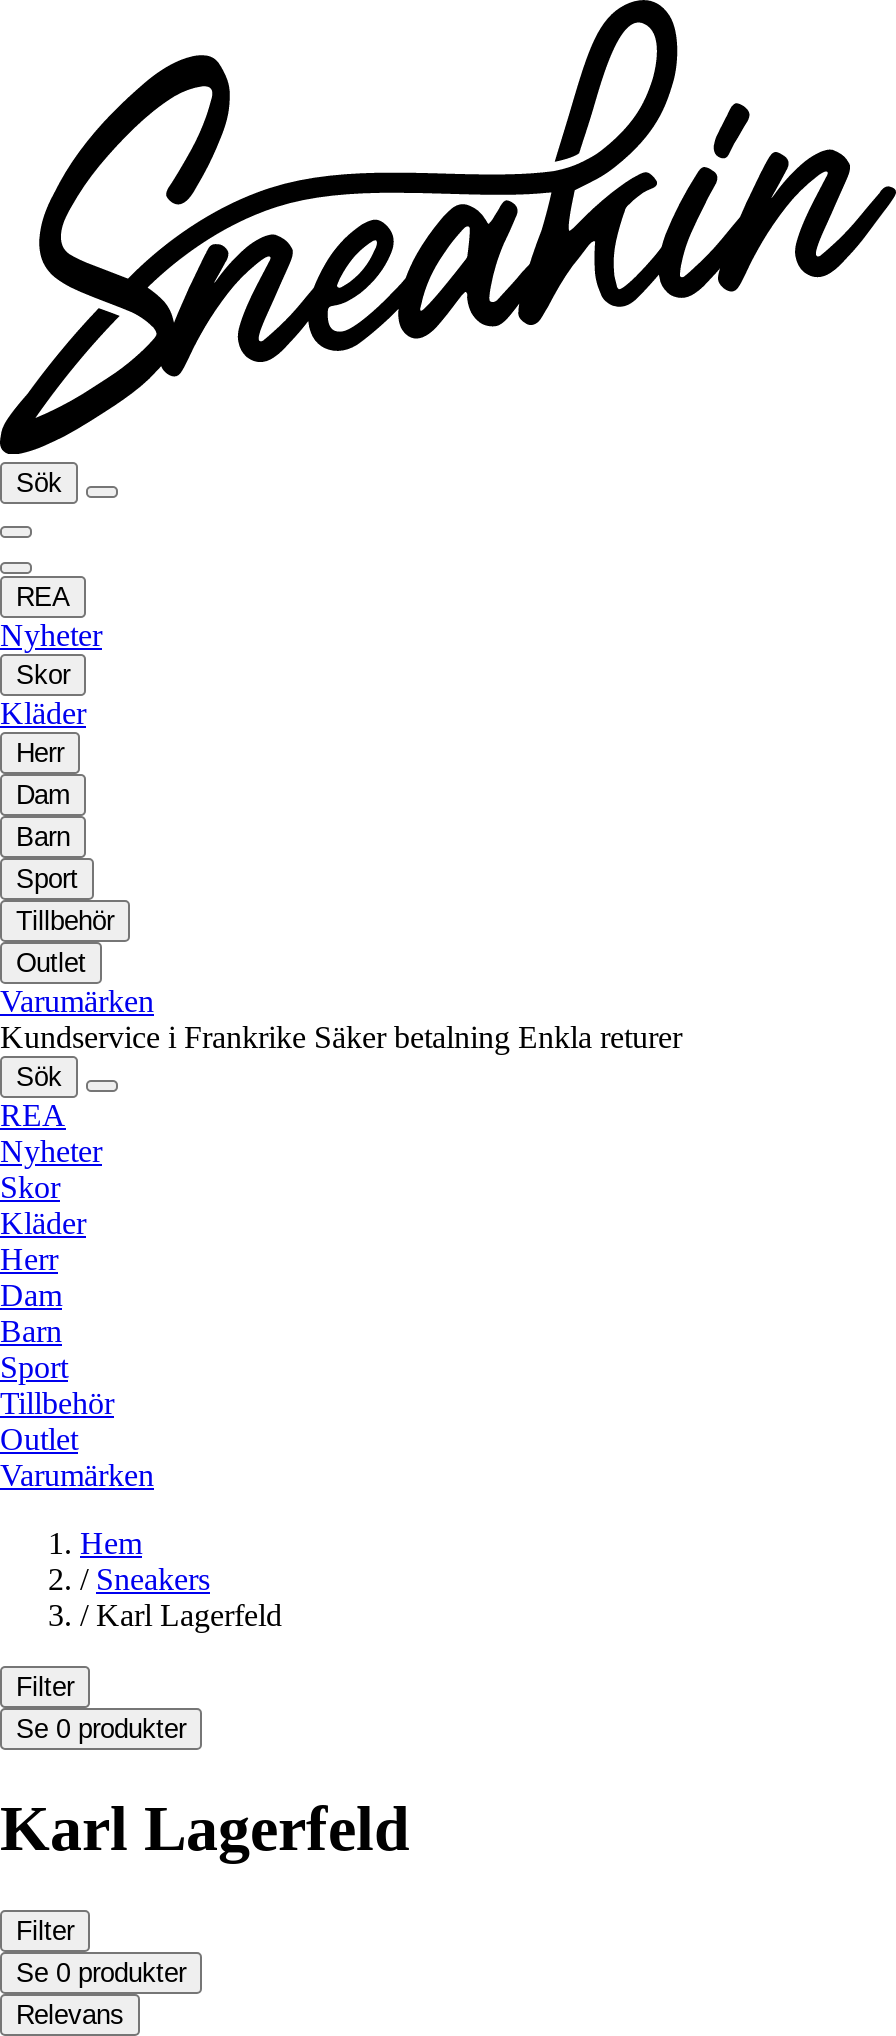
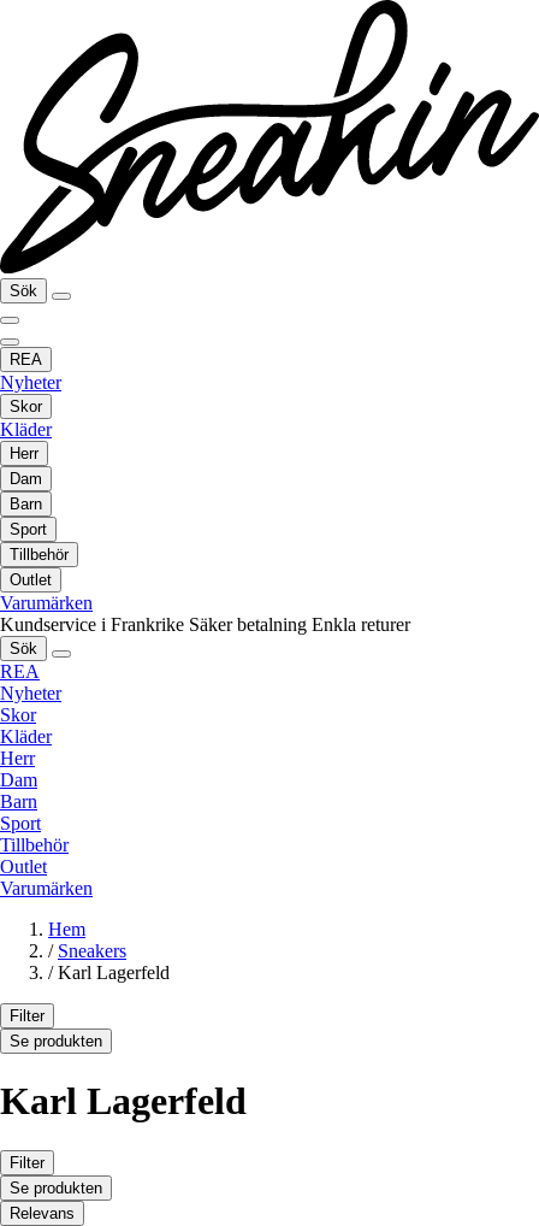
- Se 0 produkter
+ Se produkten

- Se 0 produkter
+ Se produkten
